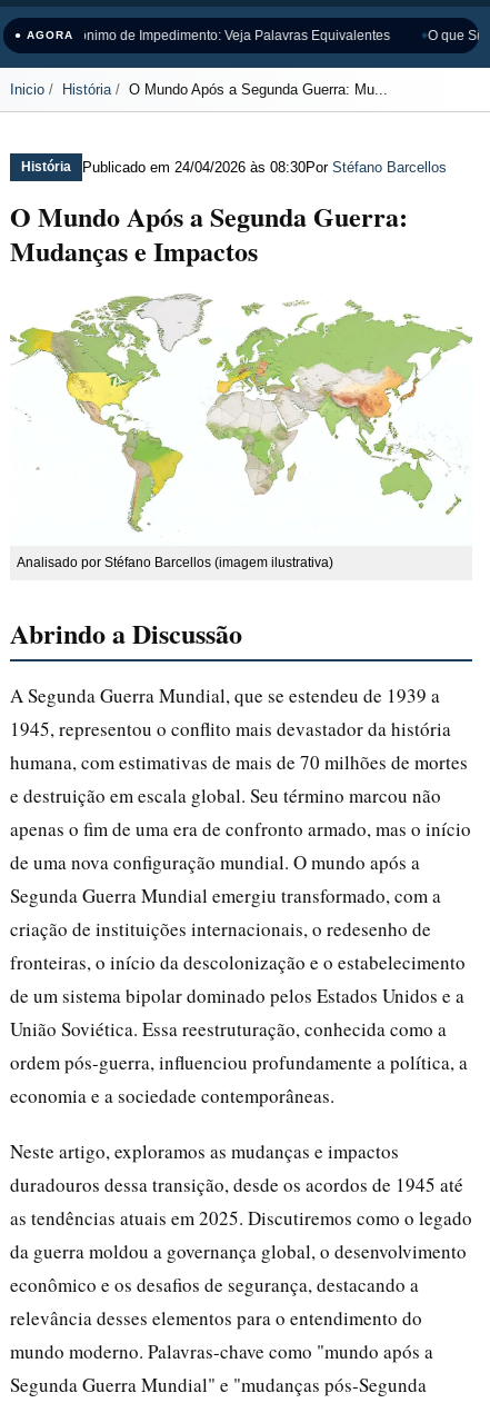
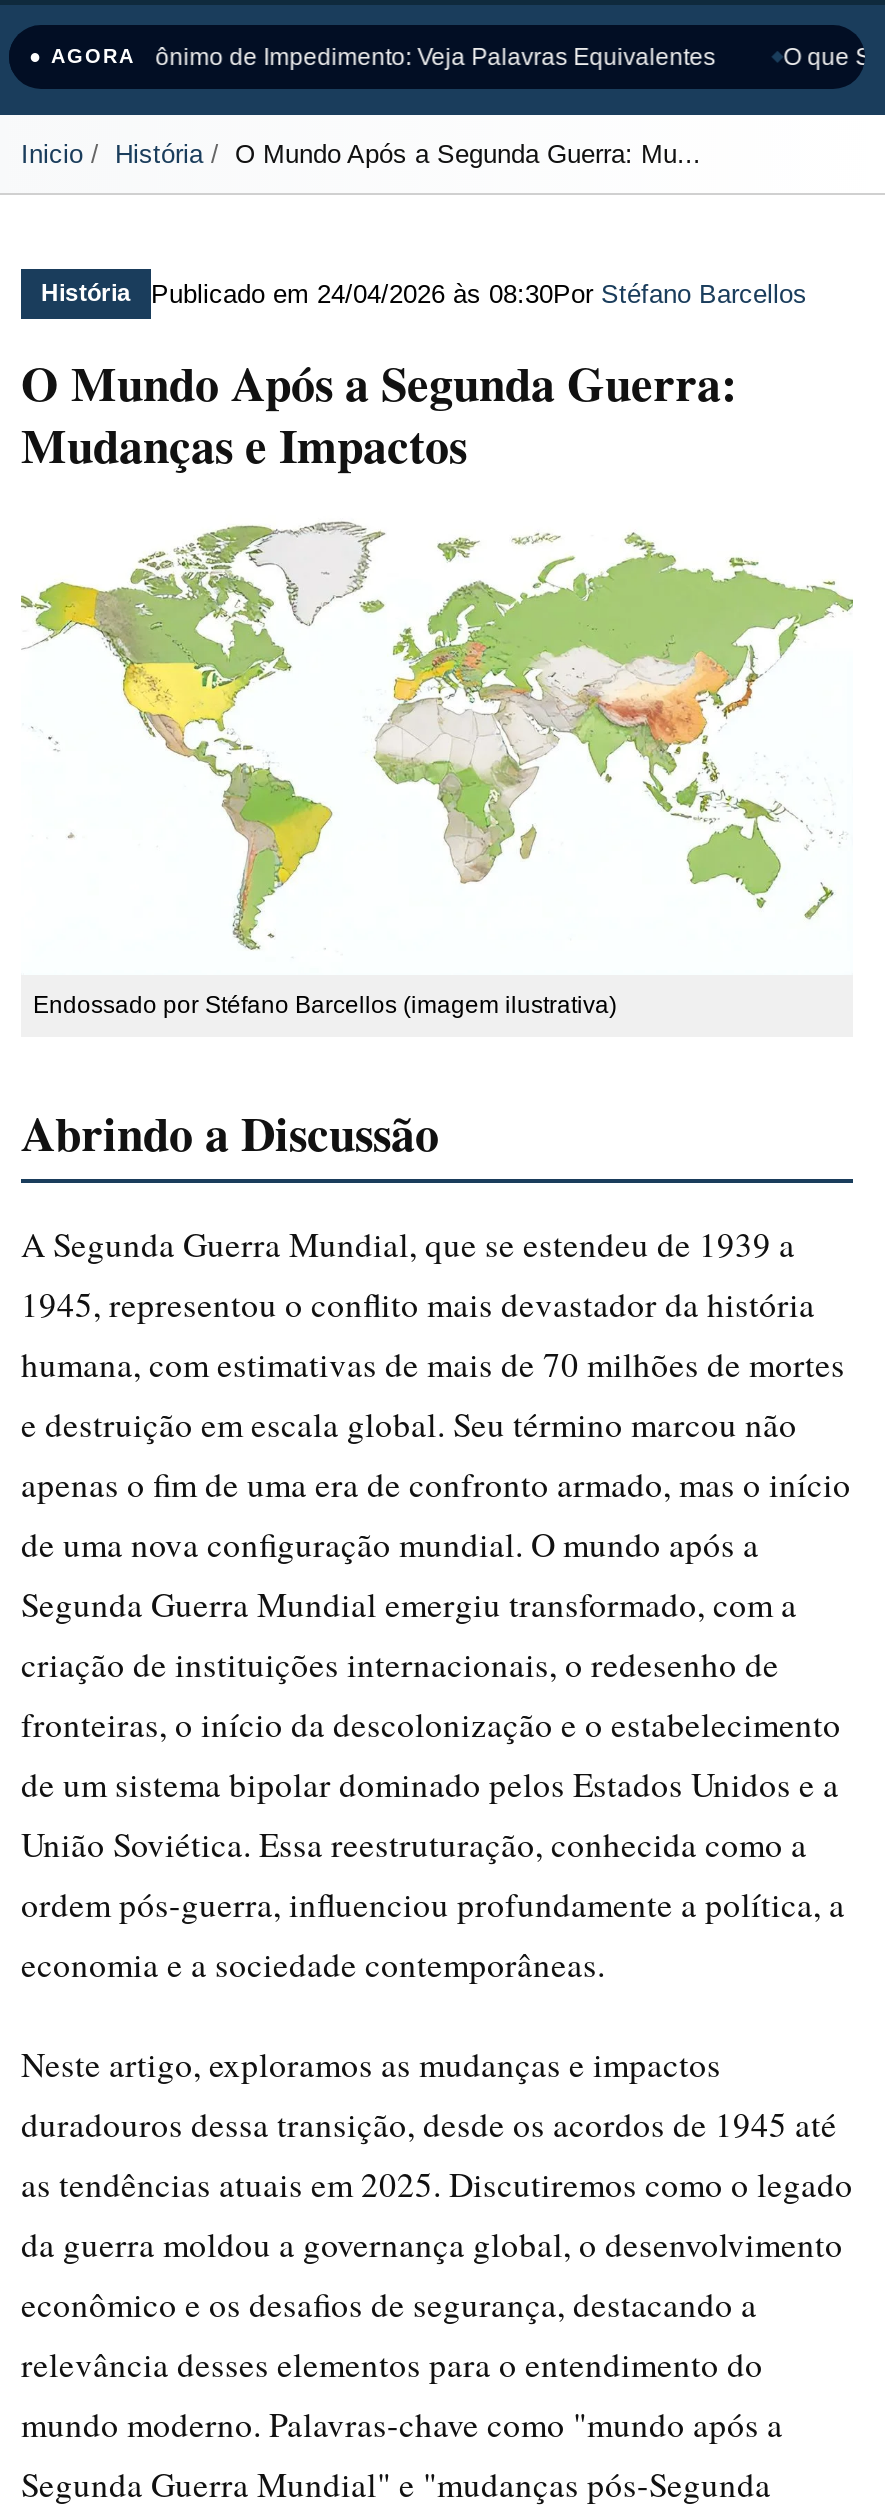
- Analisado por Stéfano Barcellos (imagem ilustrativa)
+ Endossado por Stéfano Barcellos (imagem ilustrativa)
